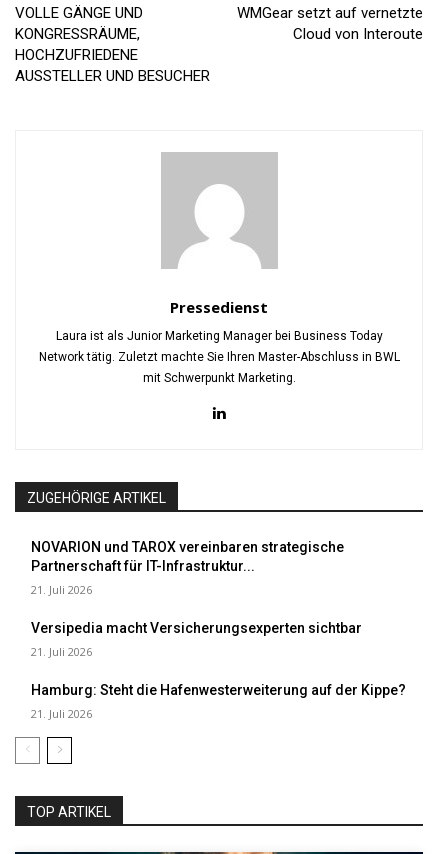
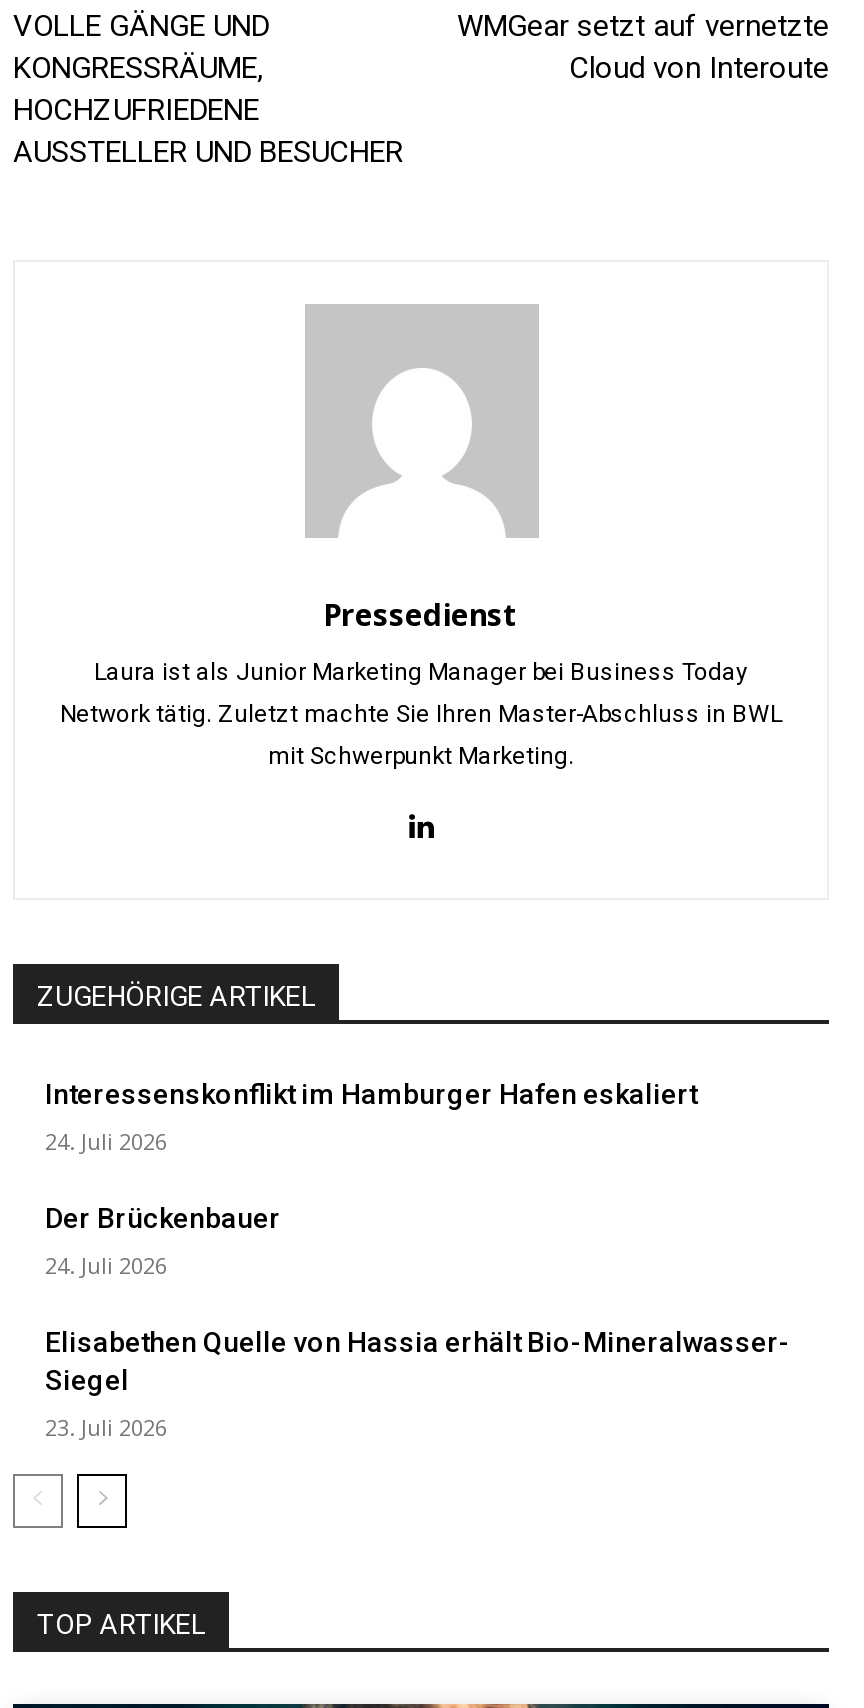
- NOVARION und TAROX vereinbaren strategische
- Partnerschaft für IT-Infrastruktur...
+ Interessenskonflikt im Hamburger Hafen eskaliert

- 21. Juli 2026
+ 24. Juli 2026

- Versipedia macht Versicherungsexperten sichtbar
+ Der Brückenbauer

- 21. Juli 2026
+ 24. Juli 2026

- Hamburg: Steht die Hafenwesterweiterung auf der Kippe?
+ Elisabethen Quelle von Hassia erhält Bio-Mineralwasser-
+ Siegel

- 21. Juli 2026
+ 23. Juli 2026
